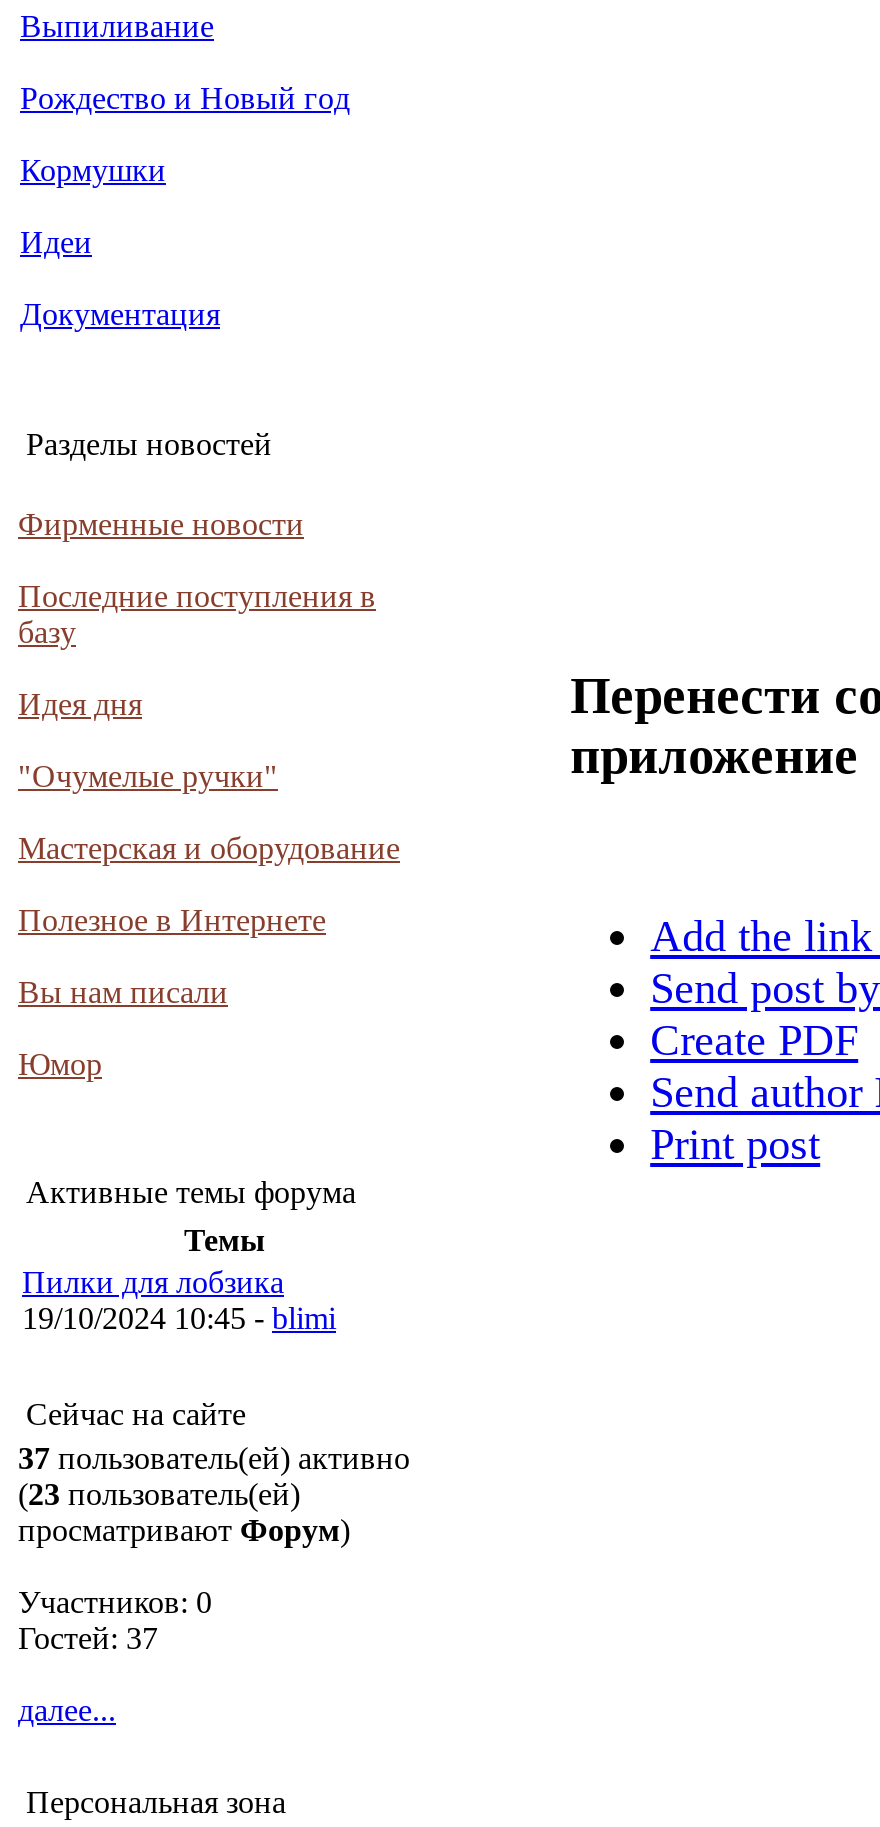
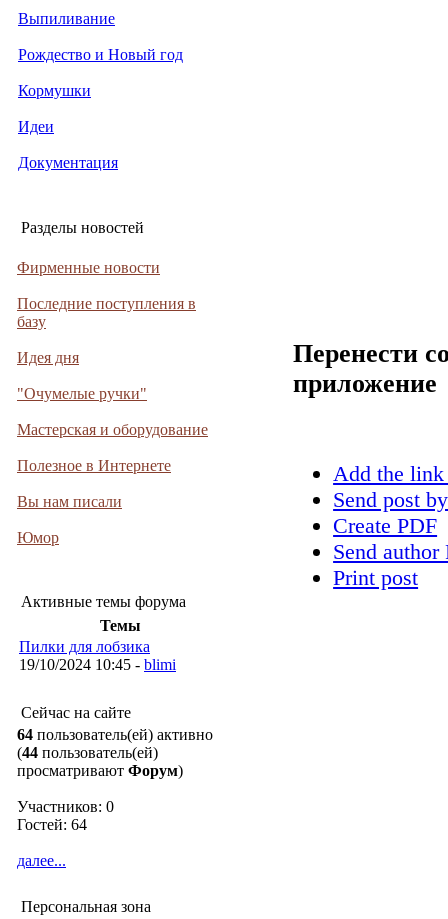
- 37 пользователь(ей) активно
+ 64 пользователь(ей) активно

- (23 пользователь(ей)
+ (44 пользователь(ей)

- Гостей: 37
+ Гостей: 64
